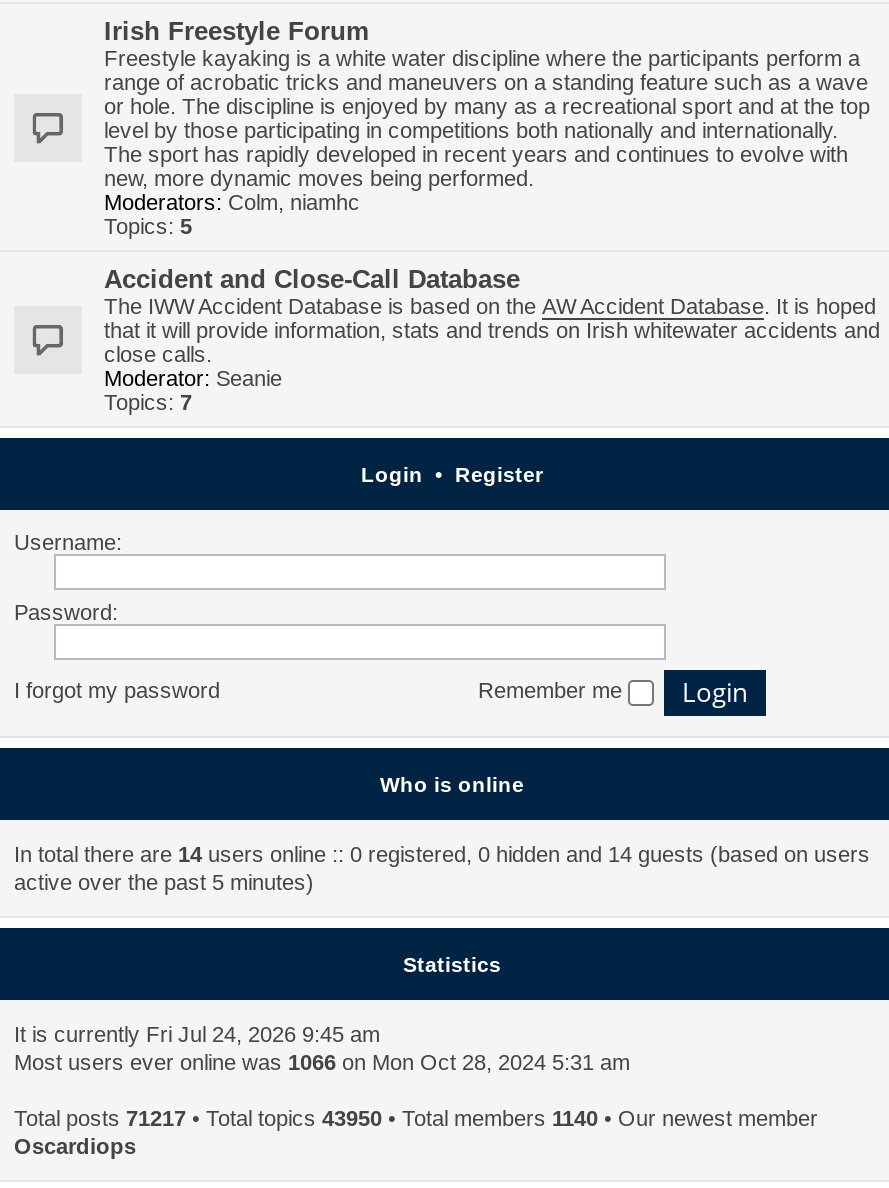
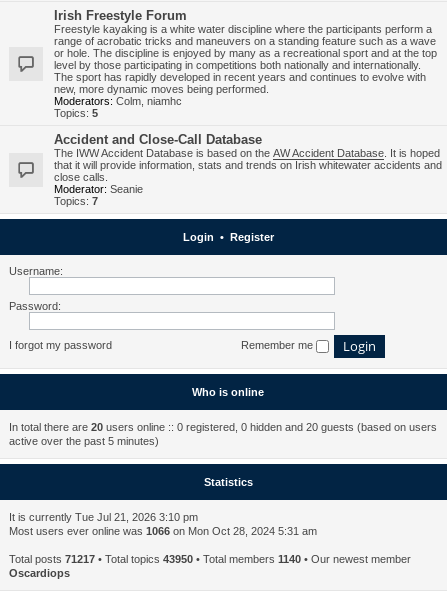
- In total there are 14 users online :: 0 registered, 0 hidden and 14 guests (based on users
+ In total there are 20 users online :: 0 registered, 0 hidden and 20 guests (based on users

- It is currently Fri Jul 24, 2026 9:45 am
+ It is currently Tue Jul 21, 2026 3:10 pm
